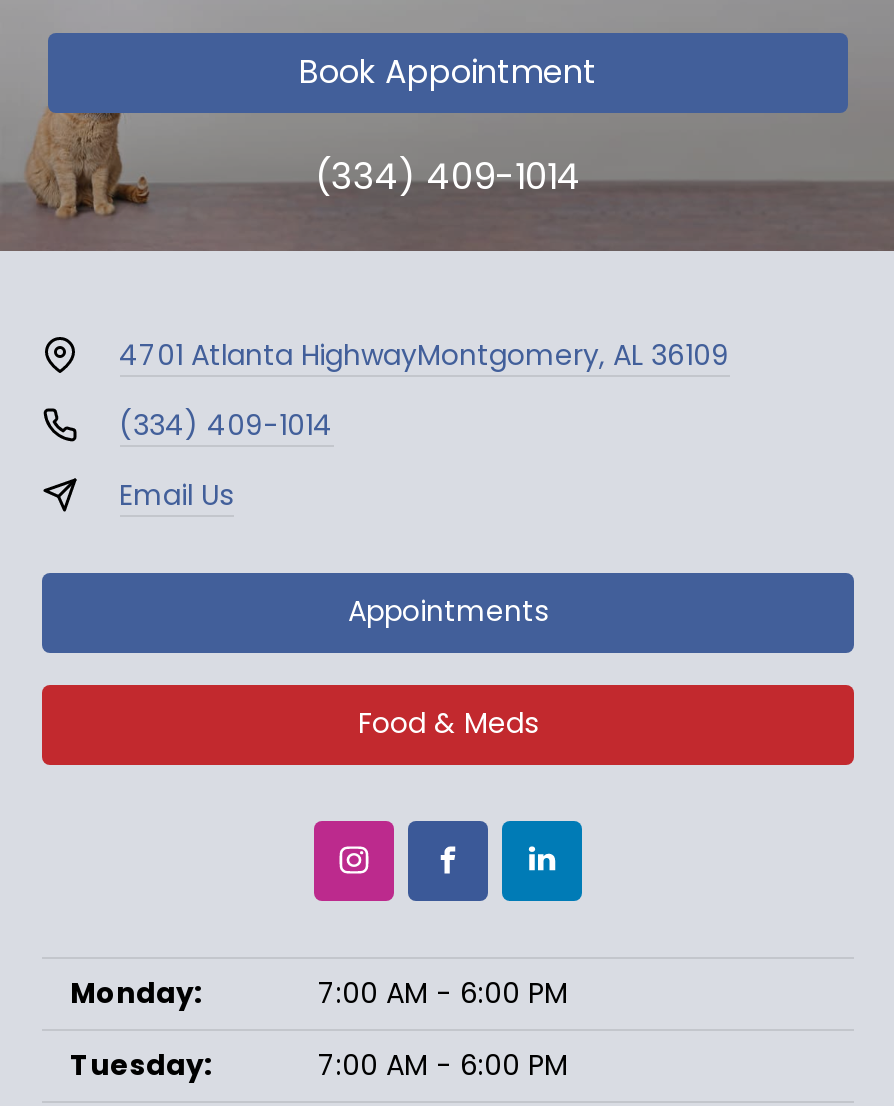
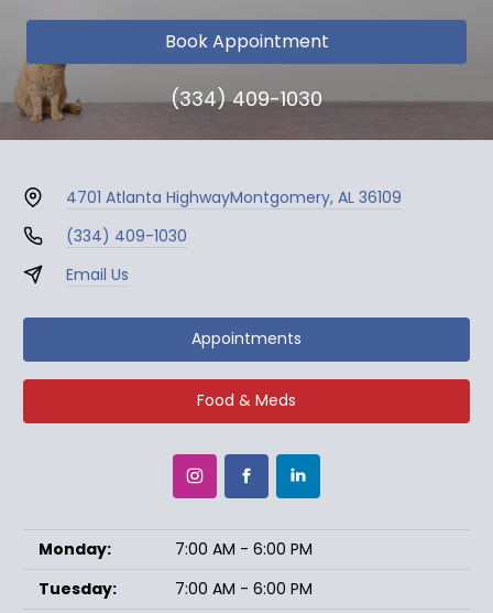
- (334) 409-1014
+ (334) 409-1030

- (334) 409-1014
+ (334) 409-1030
